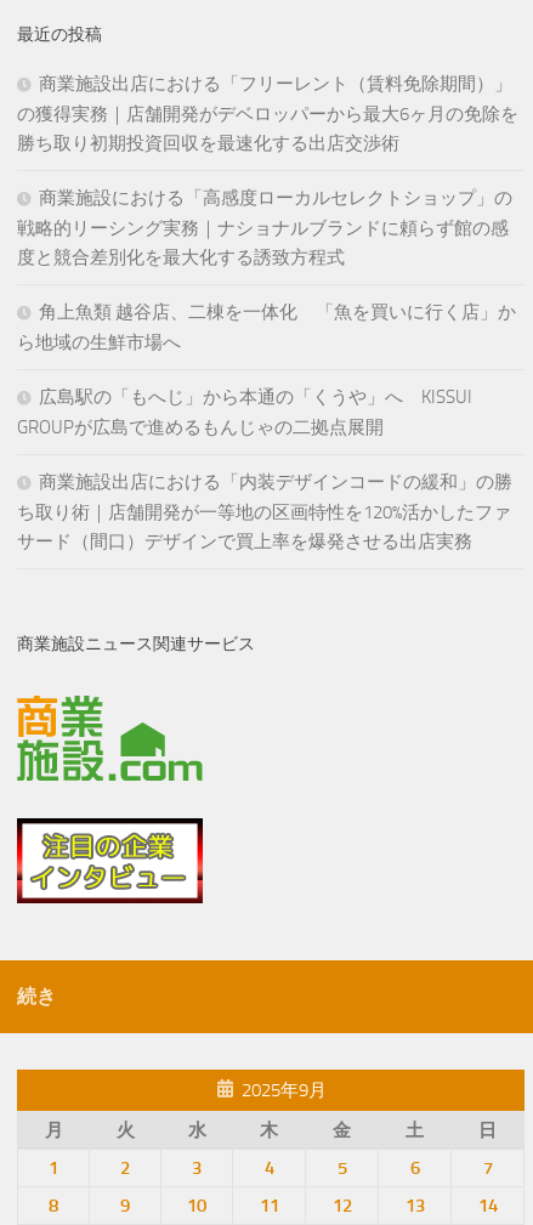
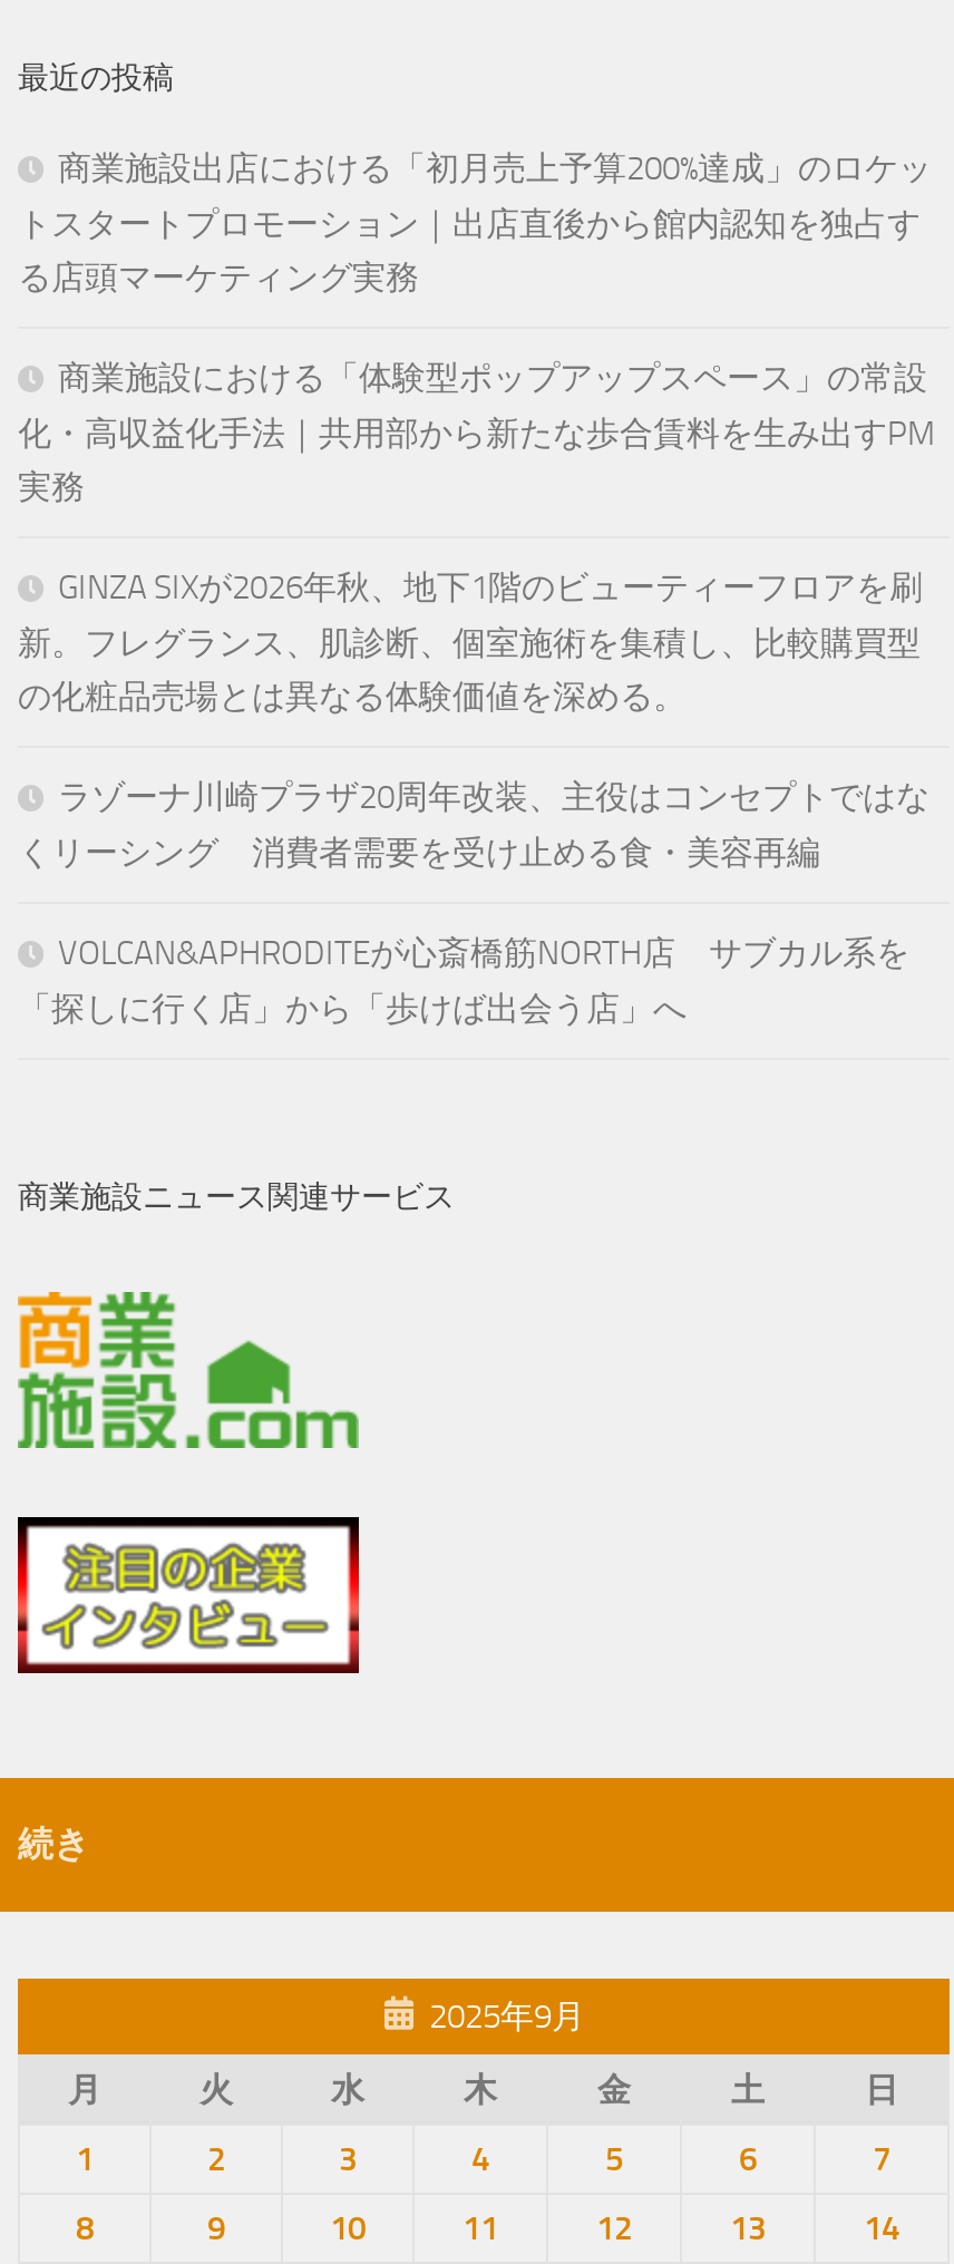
- 商業施設出店における「フリーレント（賃料免除期間）」
- の獲得実務｜店舗開発がデベロッパーから最大6ヶ月の免除を
- 勝ち取り初期投資回収を最速化する出店交渉術
+ 商業施設出店における「初月売上予算200%達成」のロケッ
+ トスタートプロモーション｜出店直後から館内認知を独占す
+ る店頭マーケティング実務

- 商業施設における「高感度ローカルセレクトショップ」の
- 戦略的リーシング実務｜ナショナルブランドに頼らず館の感
- 度と競合差別化を最大化する誘致方程式
+ 商業施設における「体験型ポップアップスペース」の常設
+ 化・高収益化手法｜共用部から新たな歩合賃料を生み出すPM
+ 実務

- 角上魚類 越谷店、二棟を一体化 「魚を買いに行く店」か
- ら地域の生鮮市場へ
+ GINZA SIXが2026年秋、地下1階のビューティーフロアを刷
+ 新。フレグランス、肌診断、個室施術を集積し、比較購買型
+ の化粧品売場とは異なる体験価値を深める。

- 広島駅の「もへじ」から本通の「くうや」へ KISSUI
- GROUPが広島で進めるもんじゃの二拠点展開
+ ラゾーナ川崎プラザ20周年改装、主役はコンセプトではな
+ くリーシング 消費者需要を受け止める食・美容再編

- 商業施設出店における「内装デザインコードの緩和」の勝
- ち取り術｜店舗開発が一等地の区画特性を120%活かしたファ
- サード（間口）デザインで買上率を爆発させる出店実務
+ VOLCAN&APHRODITEが心斎橋筋NORTH店 サブカル系を
+ 「探しに行く店」から「歩けば出会う店」へ
